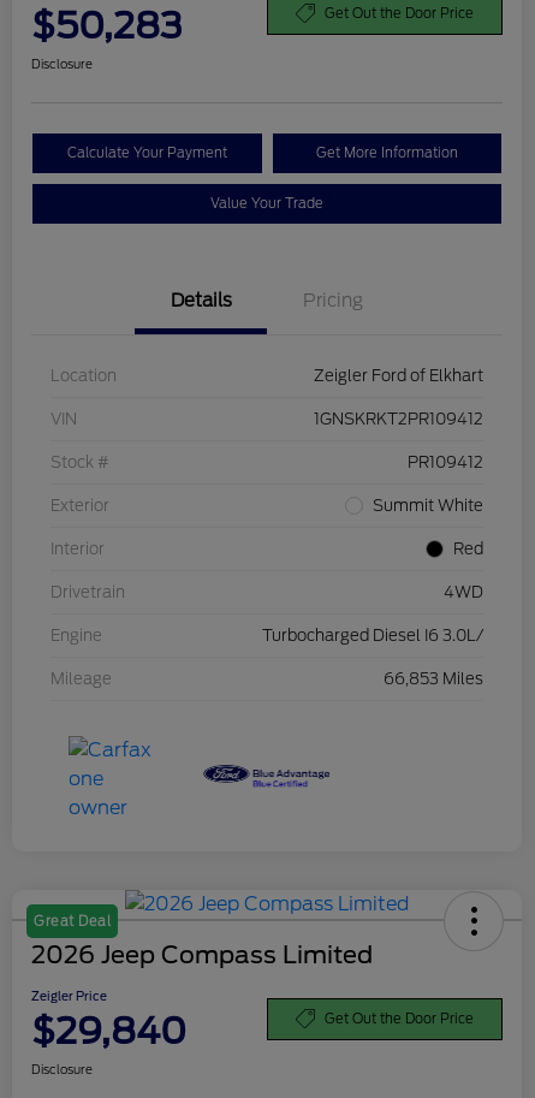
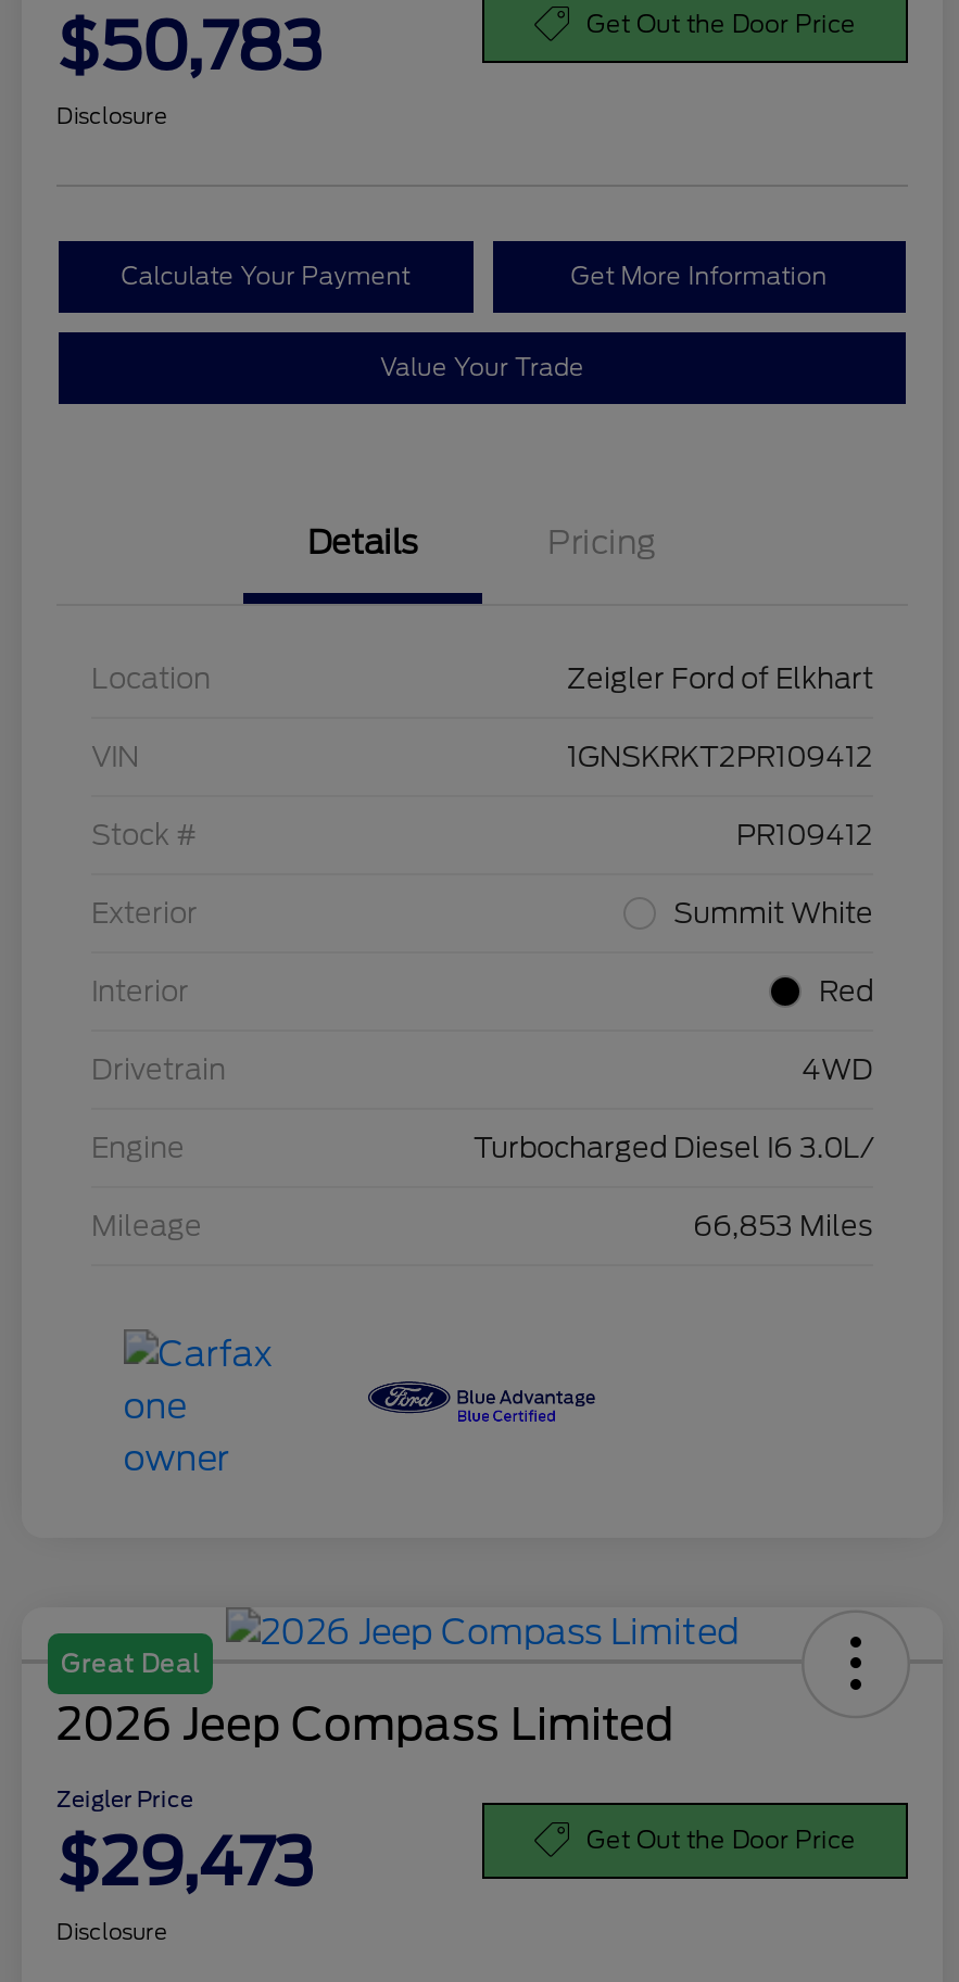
- $50,283
+ $50,783

- $29,840
+ $29,473
